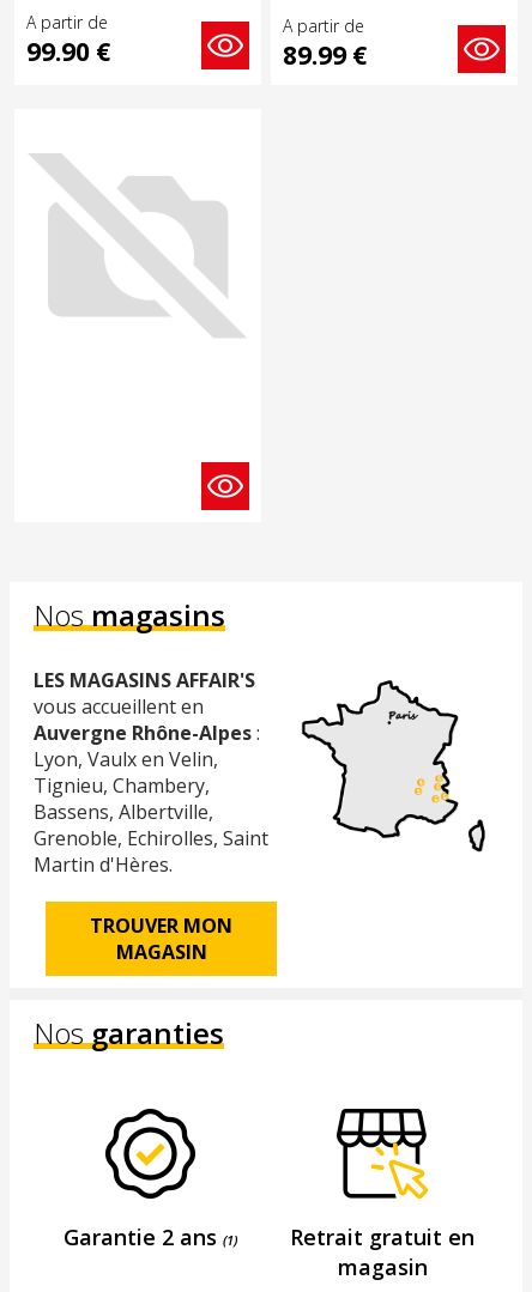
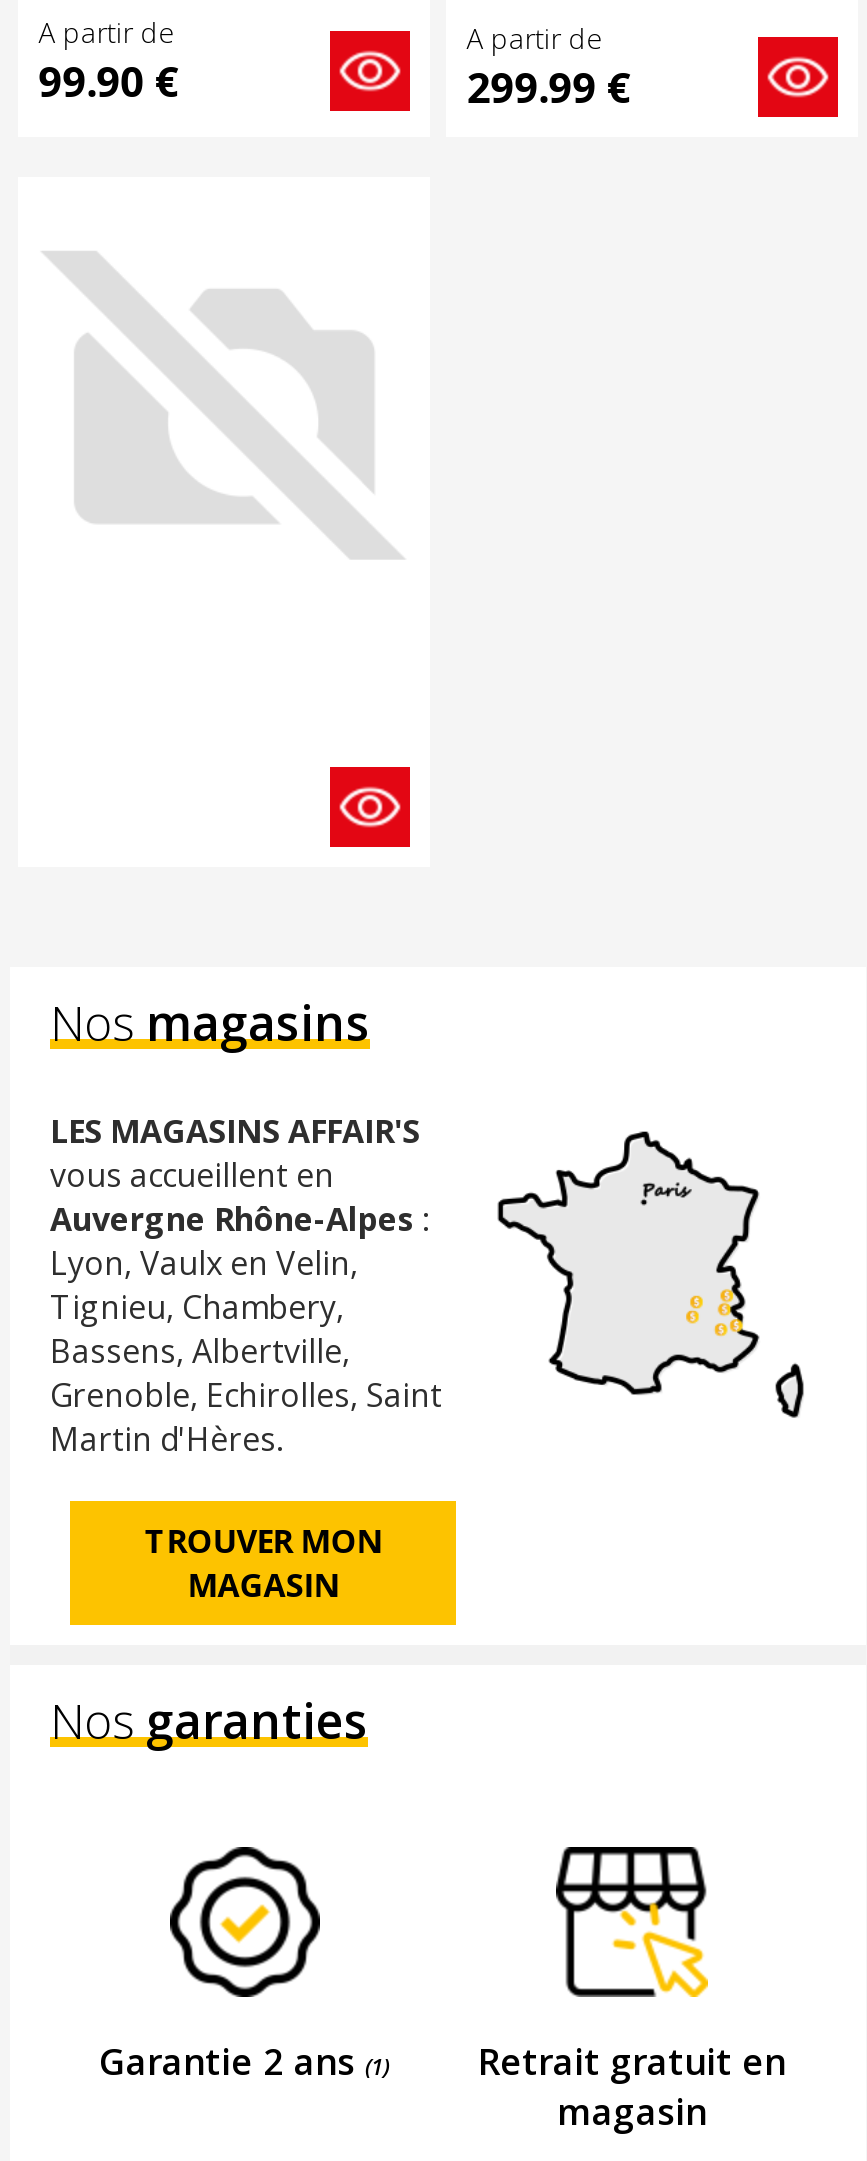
- 89.99 €
+ 299.99 €
